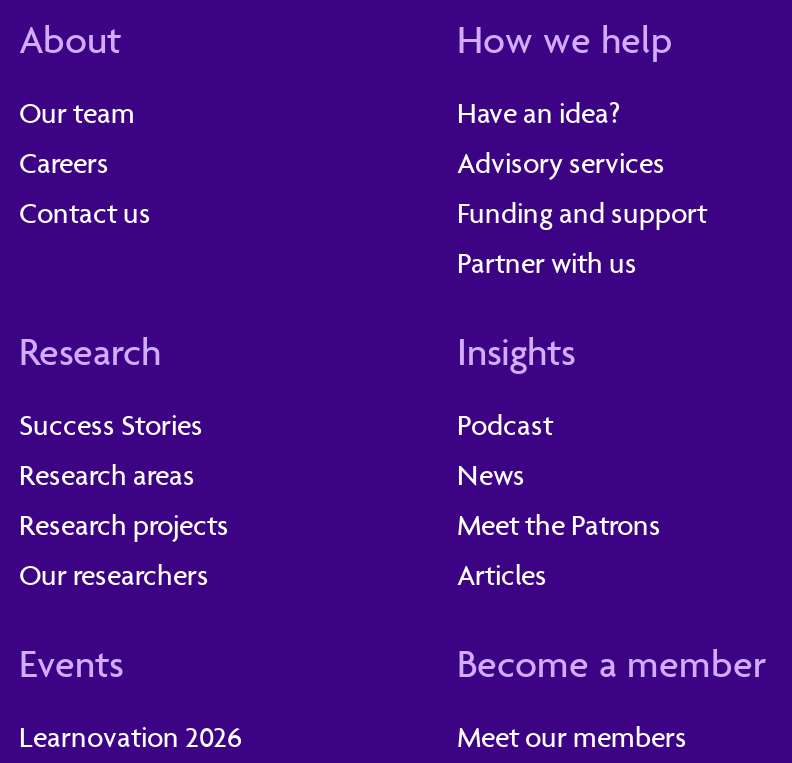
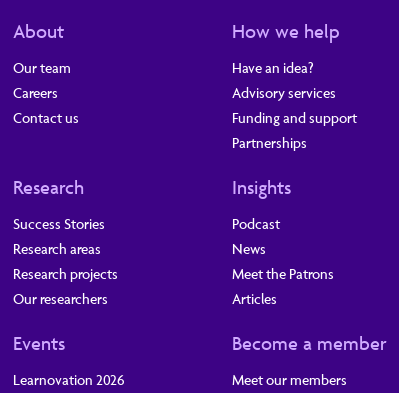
- Partner with us
+ Partnerships
